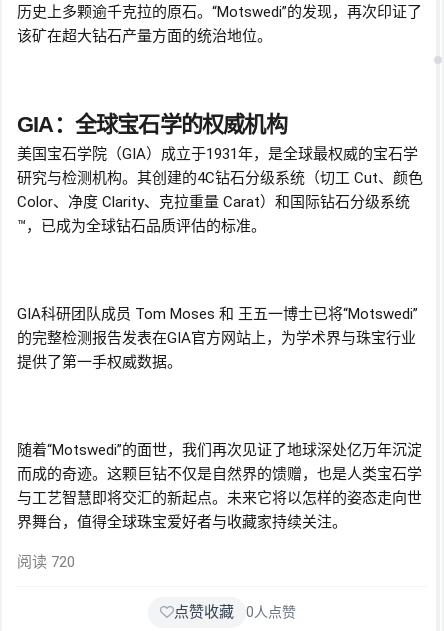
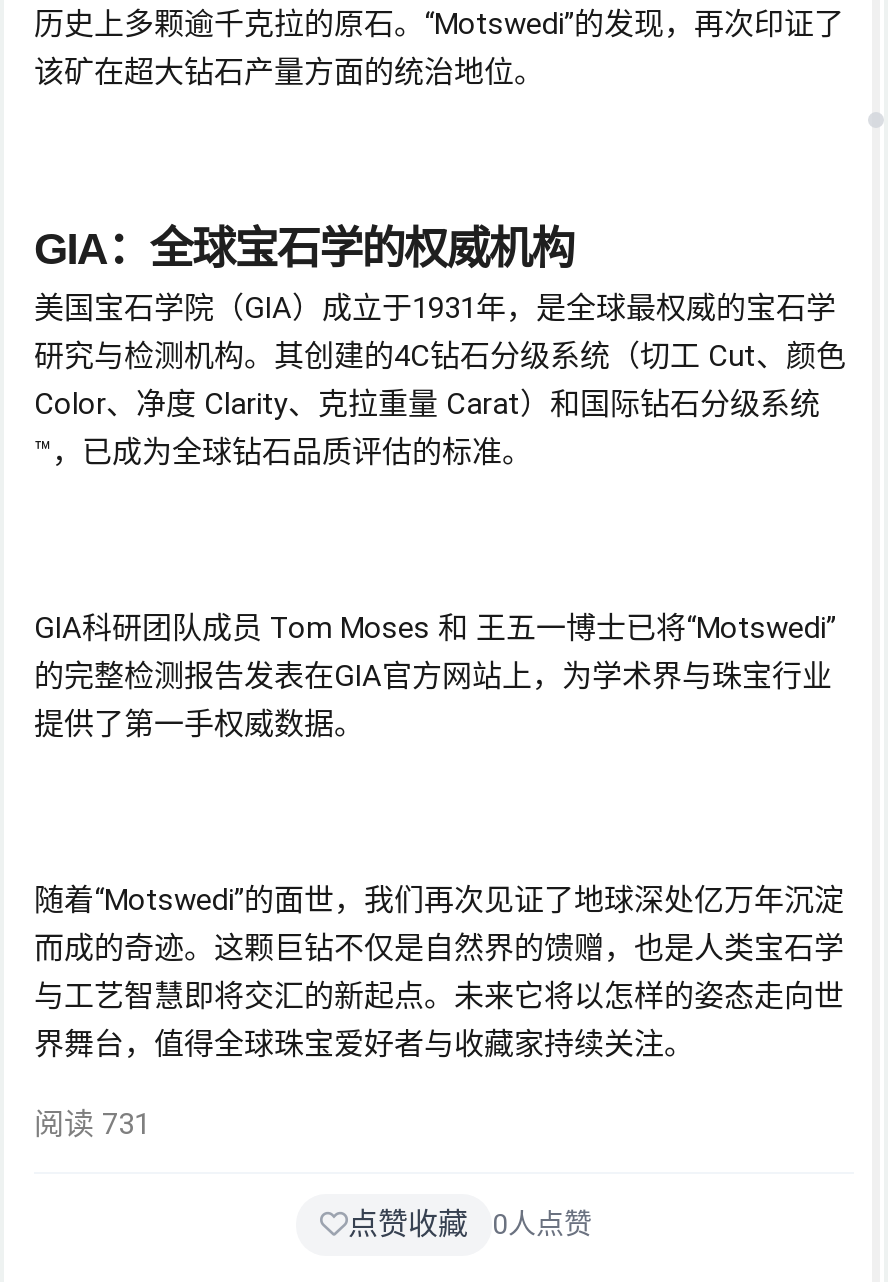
- 阅读 720
+ 阅读 731
